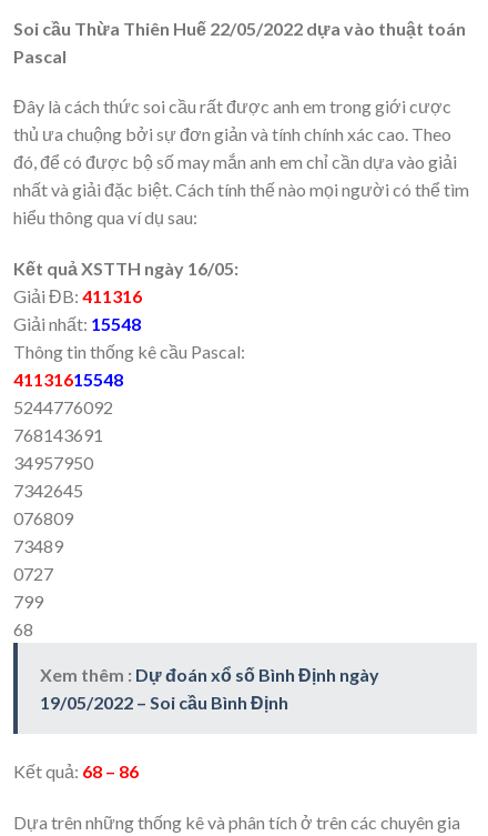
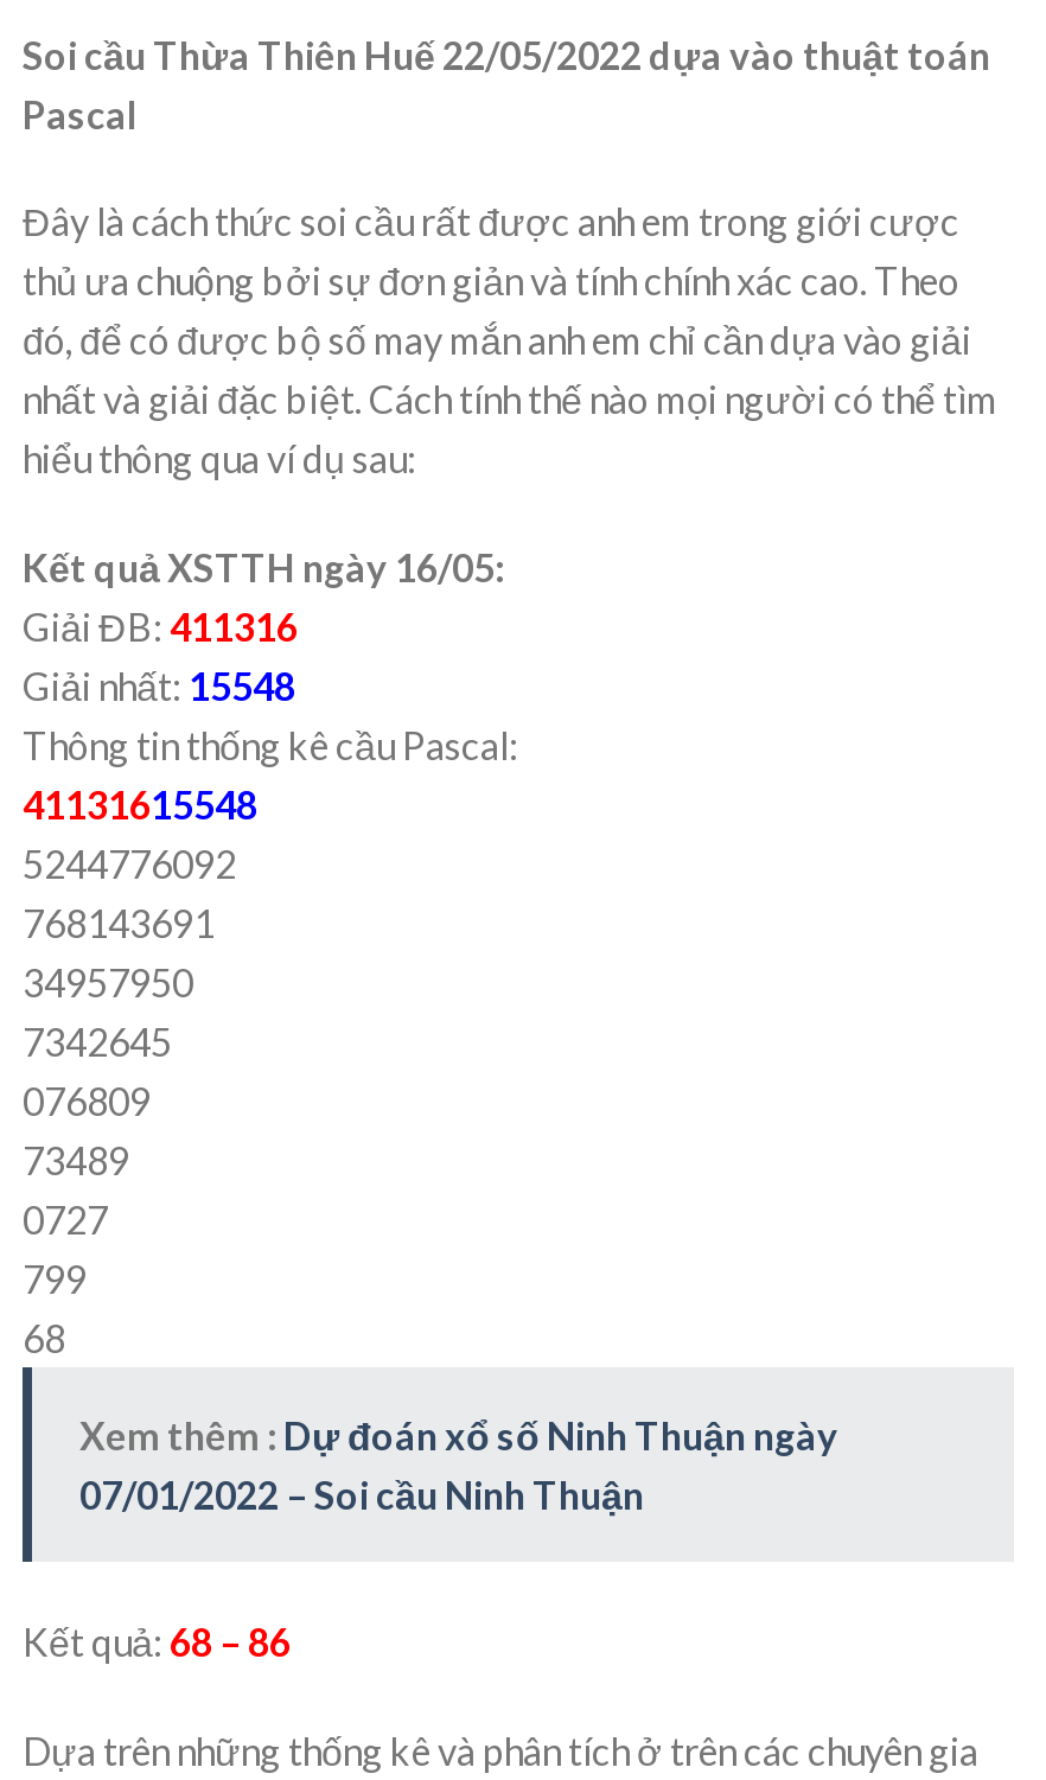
- Xem thêm : Dự đoán xổ số Bình Định ngày
+ Xem thêm : Dự đoán xổ số Ninh Thuận ngày

- 19/05/2022 – Soi cầu Bình Định
+ 07/01/2022 – Soi cầu Ninh Thuận
